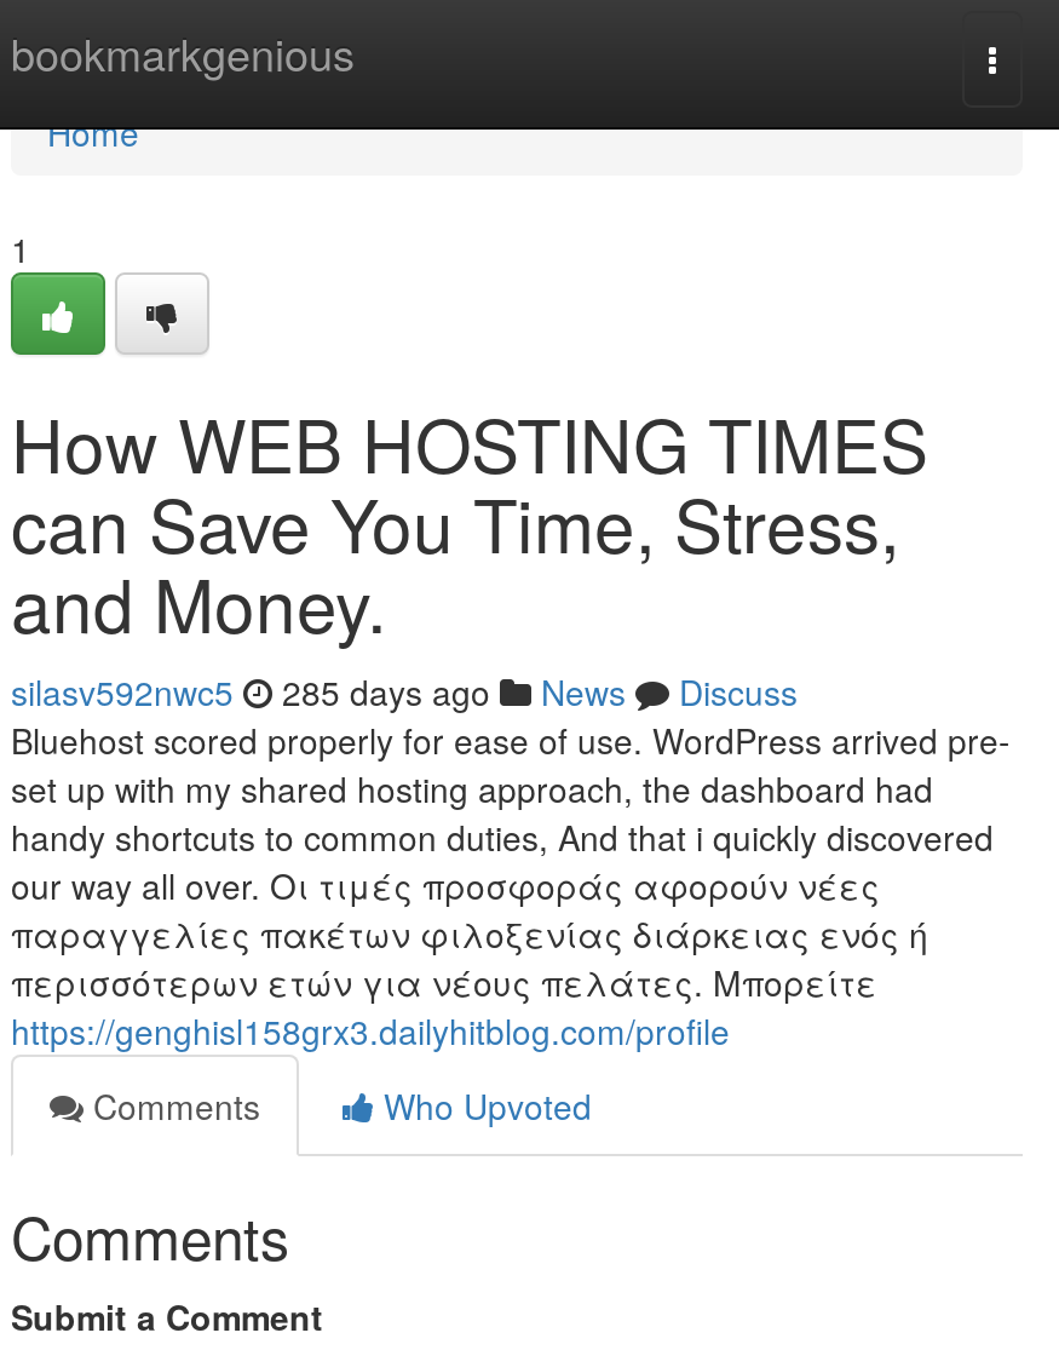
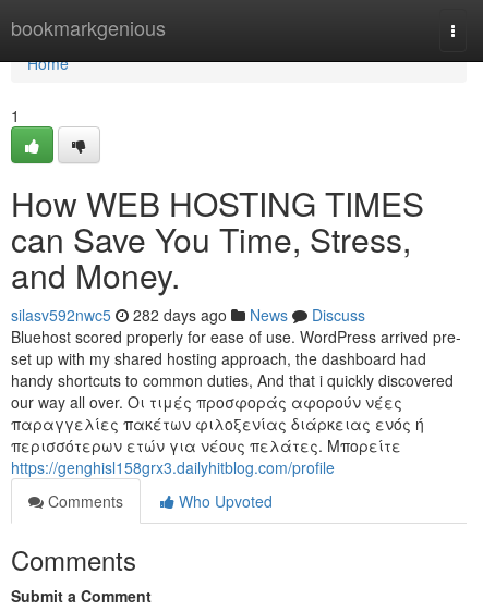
- silasv592nwc5 285 days ago News Discuss
+ silasv592nwc5 282 days ago News Discuss
